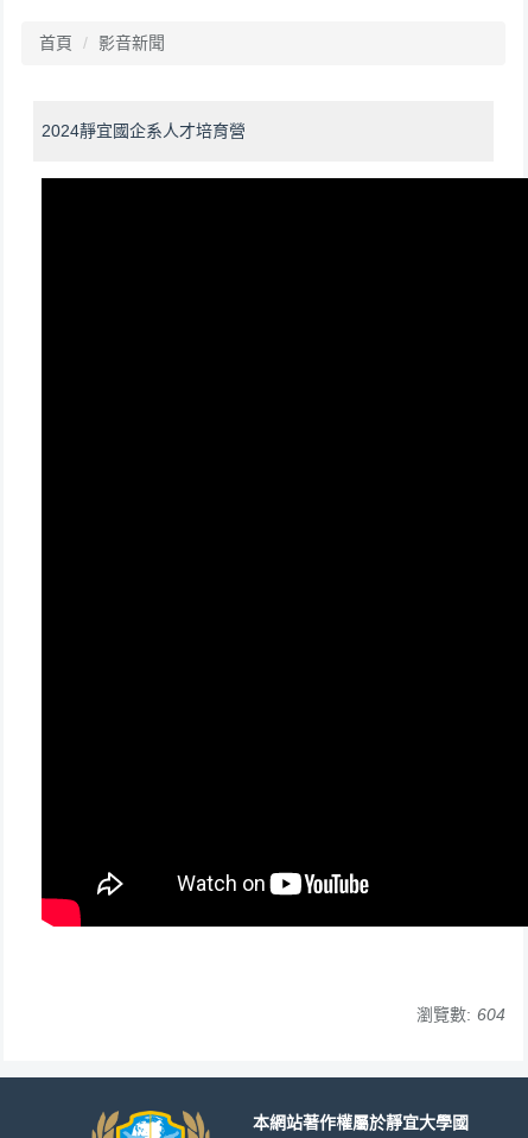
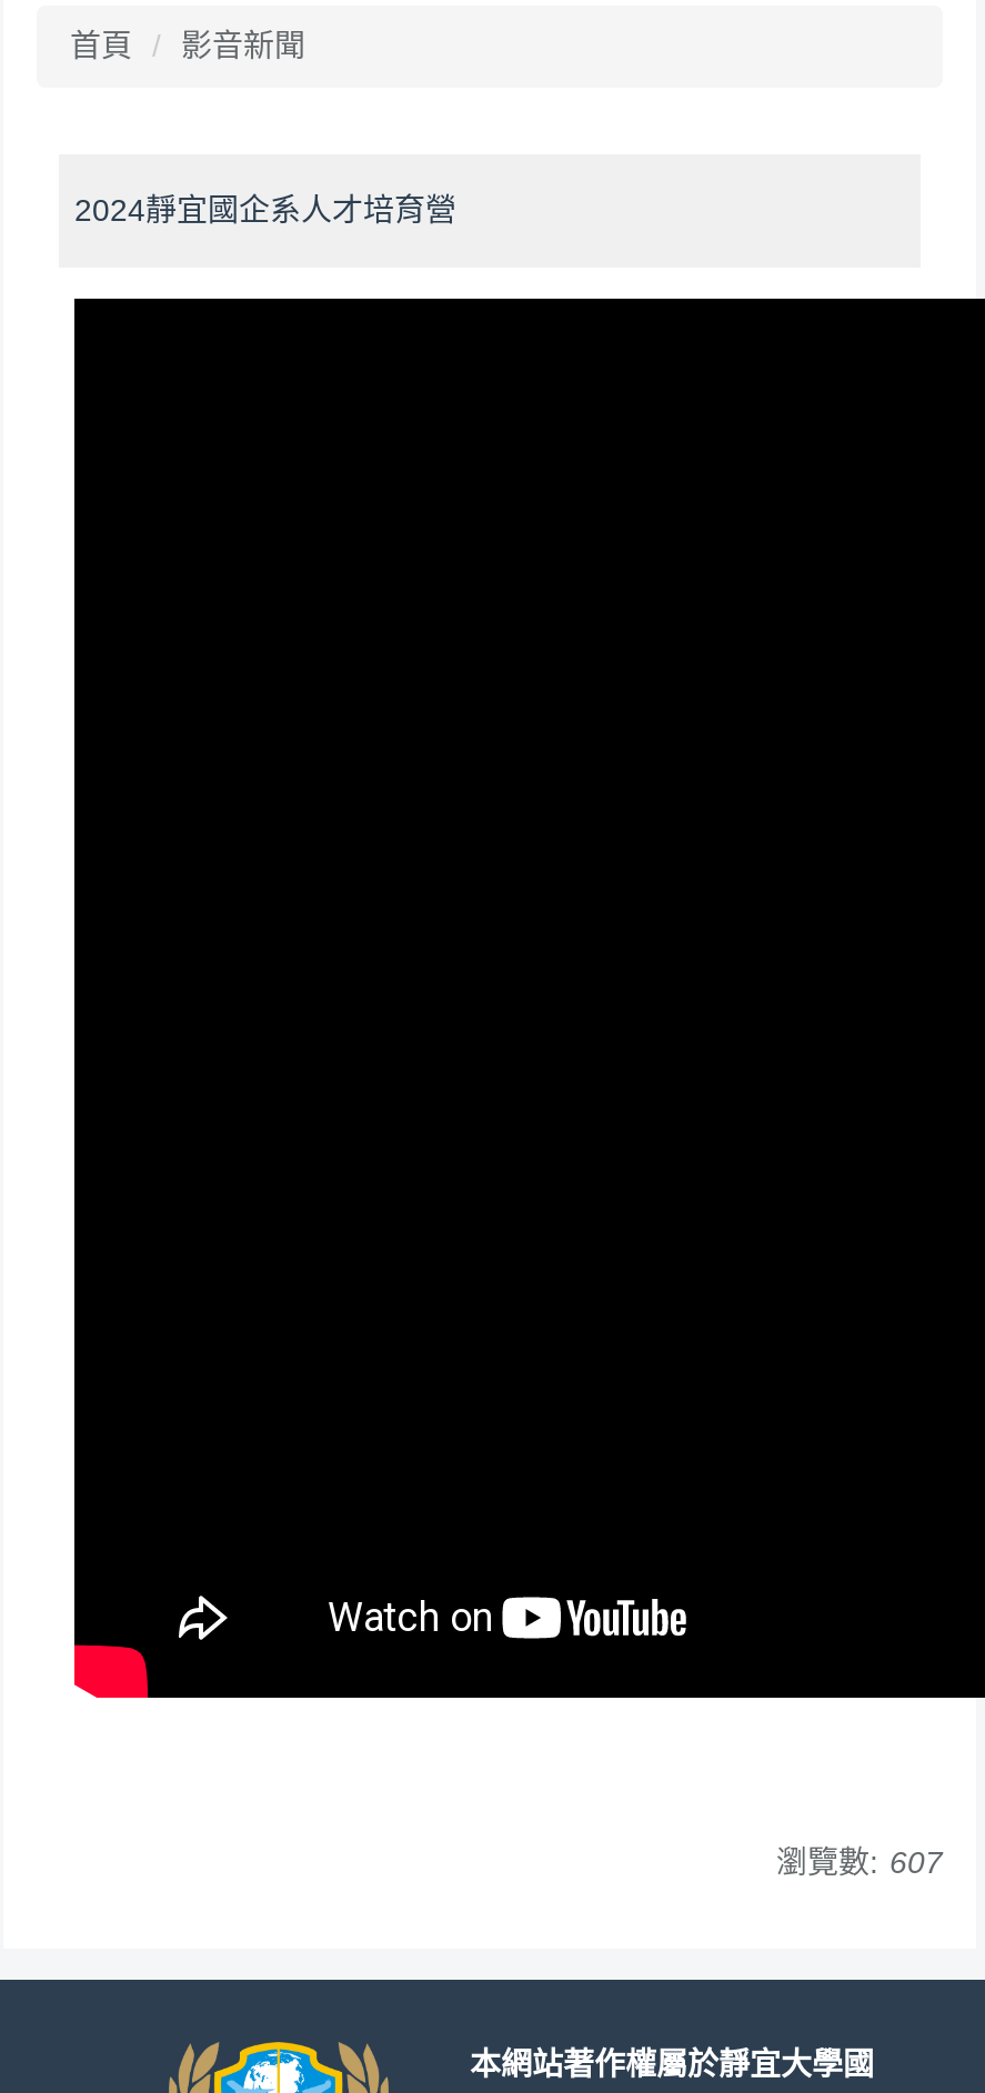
- 瀏覽數: 604
+ 瀏覽數: 607
